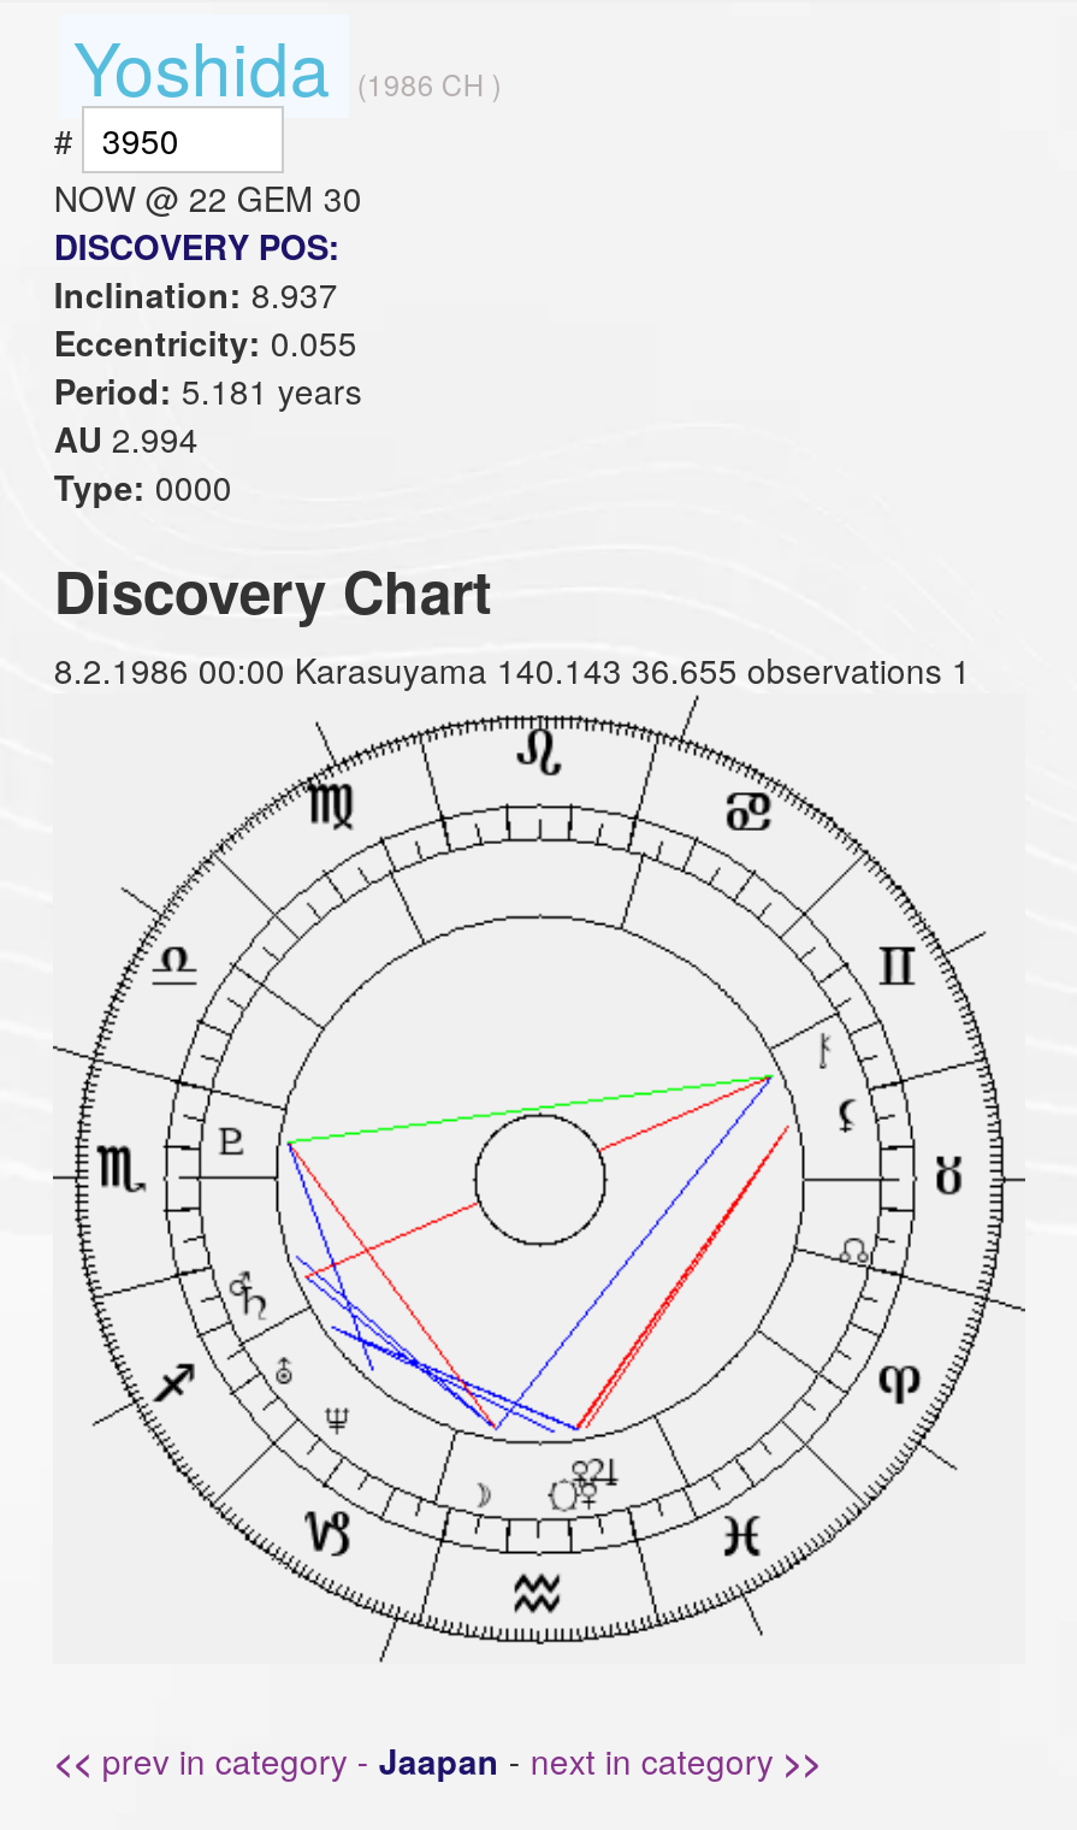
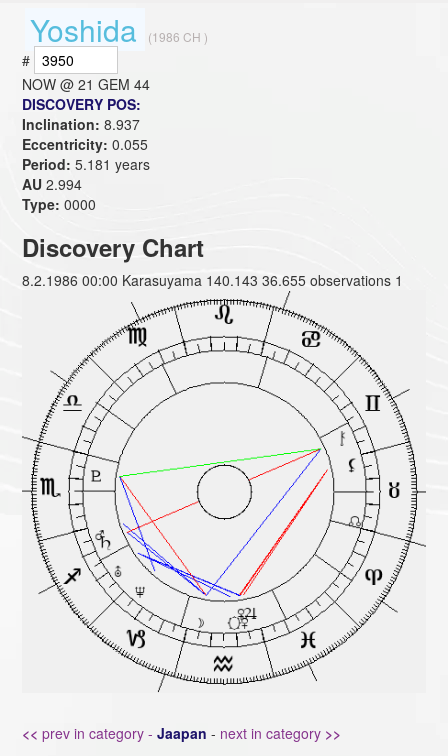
- NOW @ 22 GEM 30
+ NOW @ 21 GEM 44
